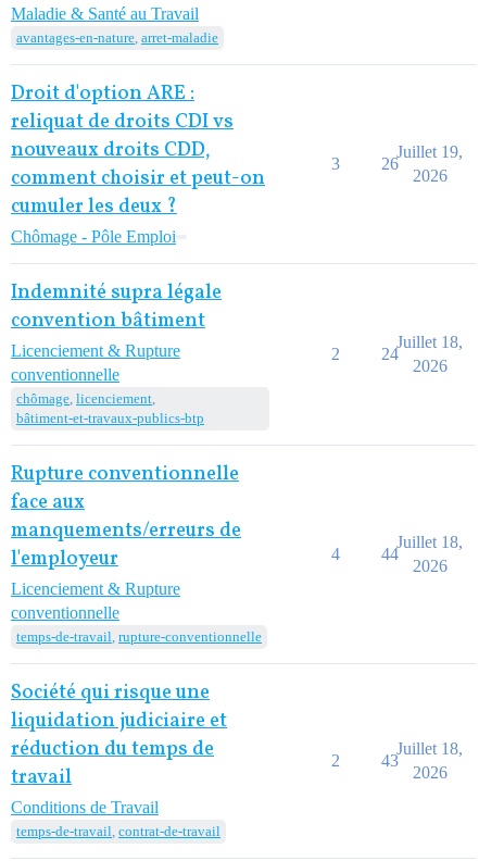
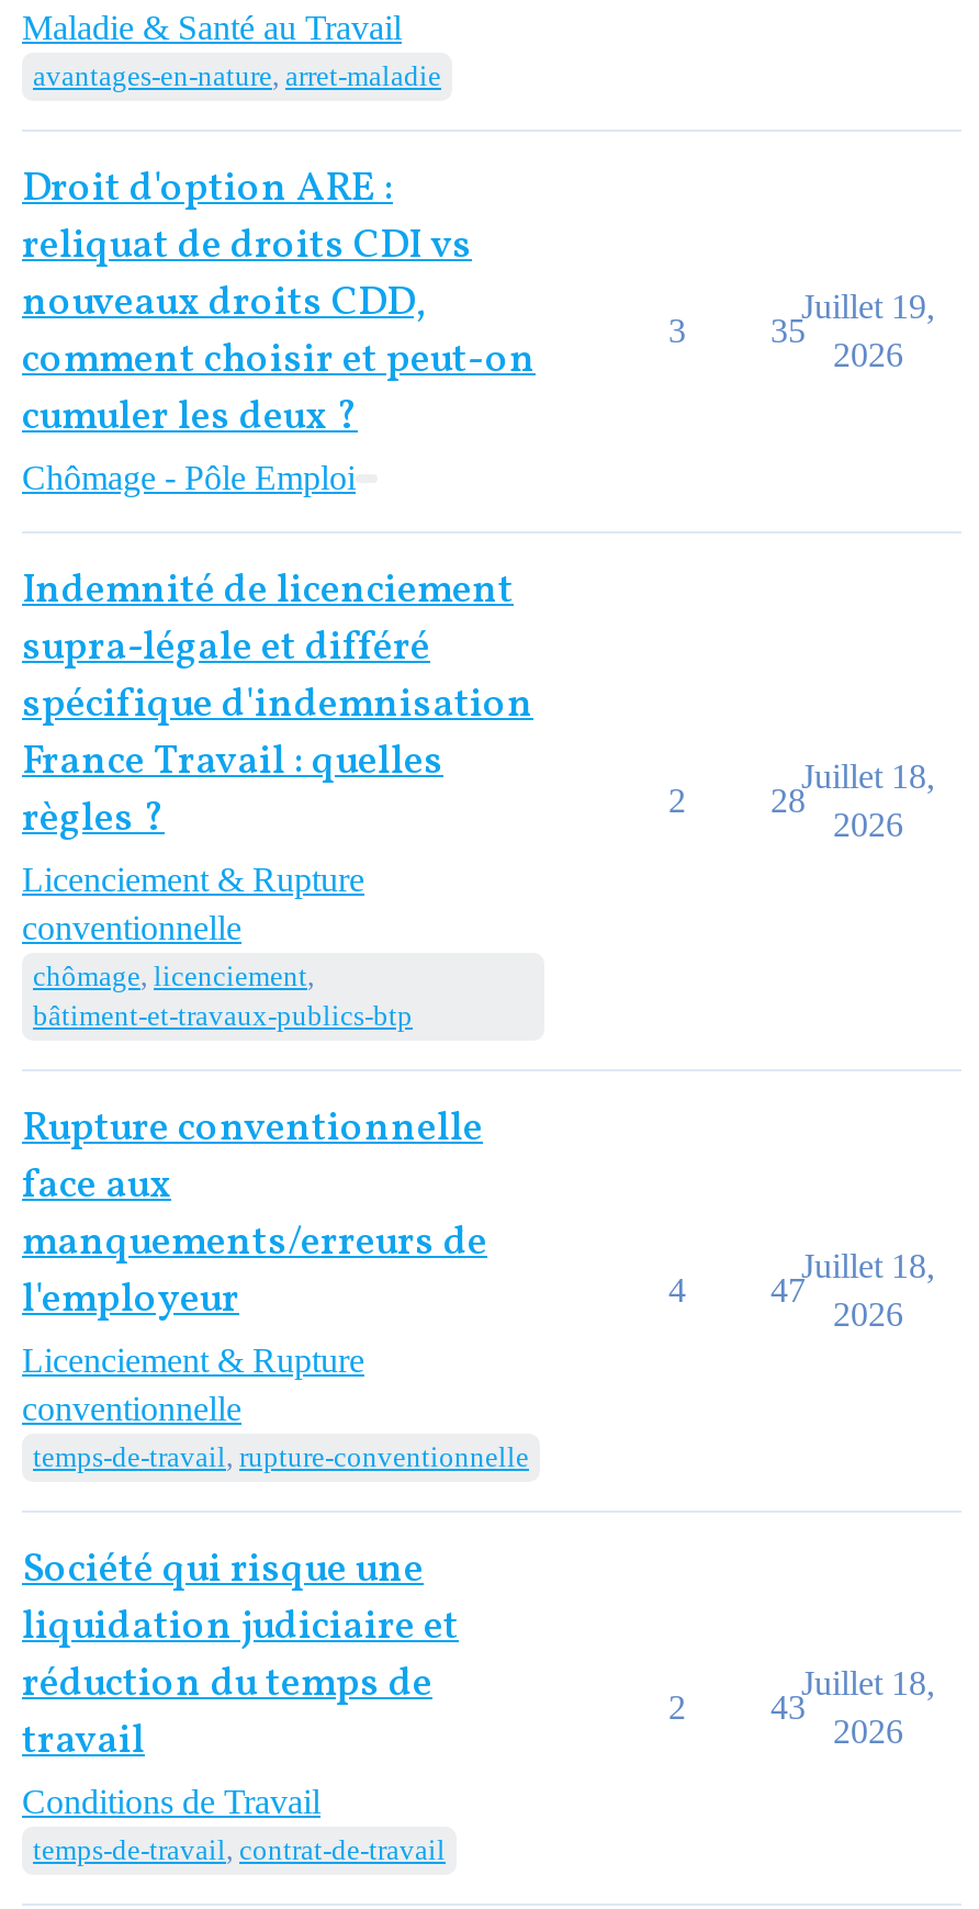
- 26
+ 35

- Indemnité supra légale
- convention bâtiment
+ Indemnité de licenciement
+ supra-légale et différé
+ spécifique d'indemnisation
+ France Travail : quelles
+ règles ?

- 24
+ 28

- 44
+ 47
